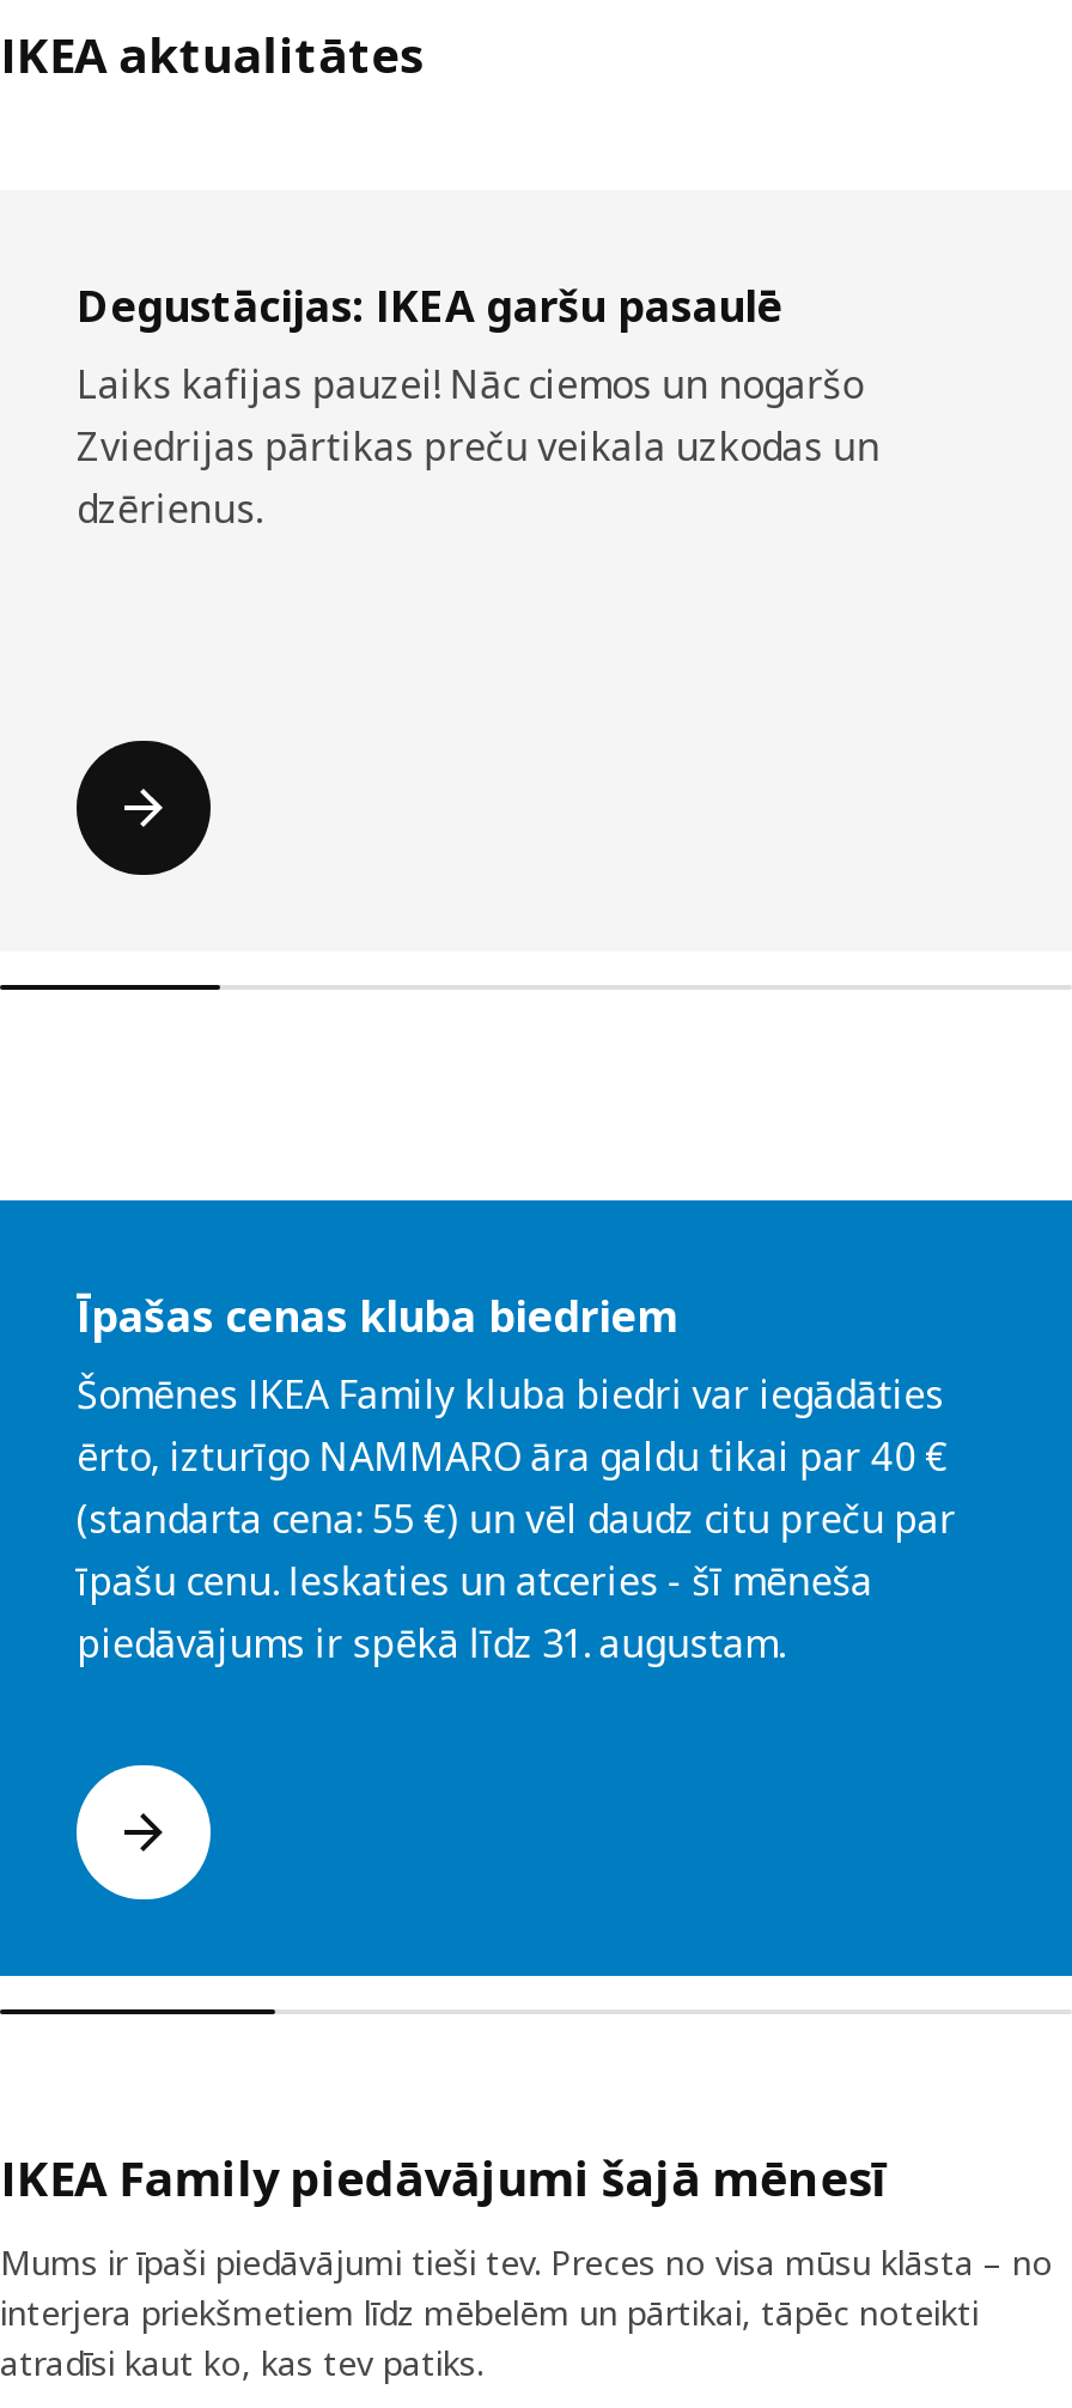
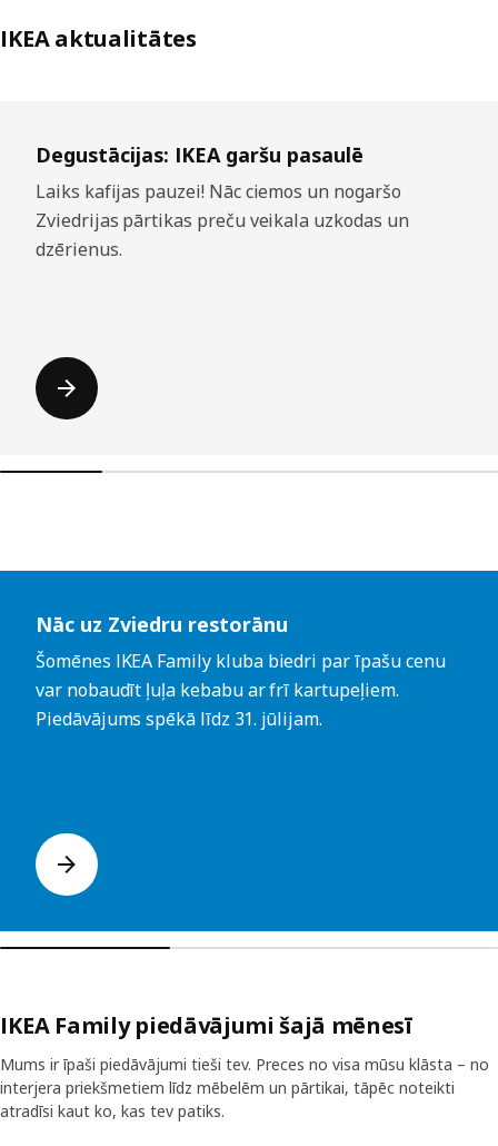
- Īpašas cenas kluba biedriem
- Šomēnes IKEA Family kluba biedri var iegādāties
- ērto, izturīgo NAMMARO āra galdu tikai par 40 €
- (standarta cena: 55 €) un vēl daudz citu preču par
- īpašu cenu. Ieskaties un atceries - šī mēneša
- piedāvājums ir spēkā līdz 31. augustam.
+ Nāc uz Zviedru restorānu
+ Šomēnes IKEA Family kluba biedri par īpašu cenu
+ var nobaudīt ļuļa kebabu ar frī kartupeļiem.
+ Piedāvājums spēkā līdz 31. jūlijam.
